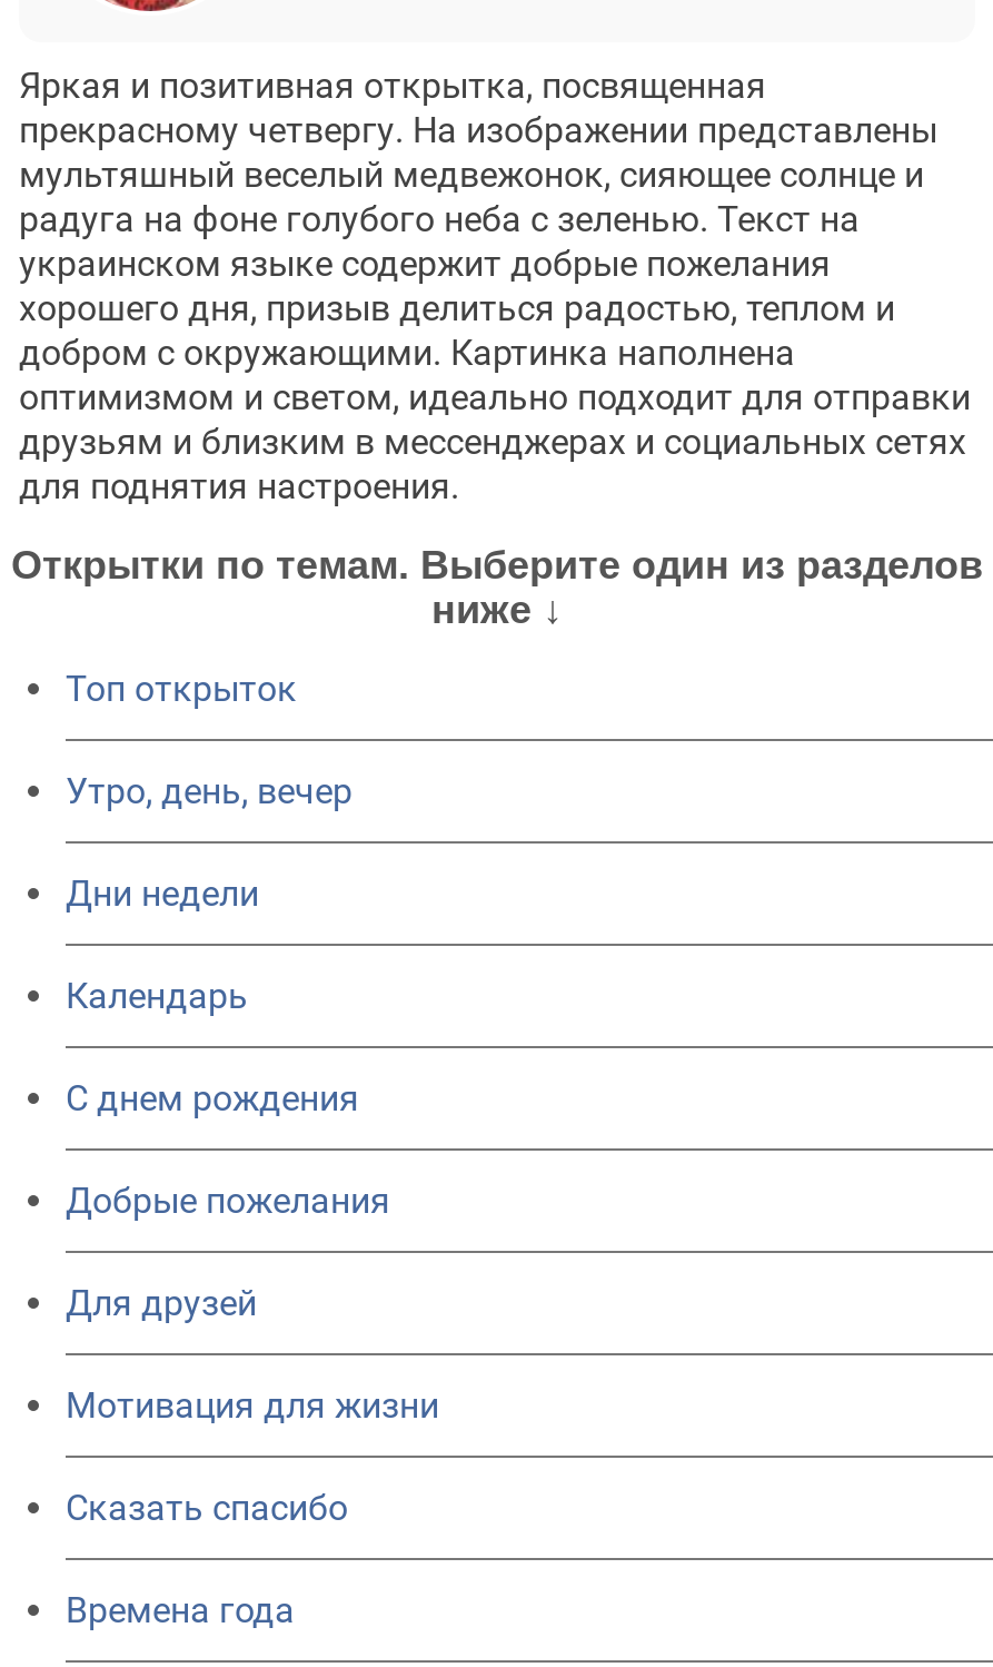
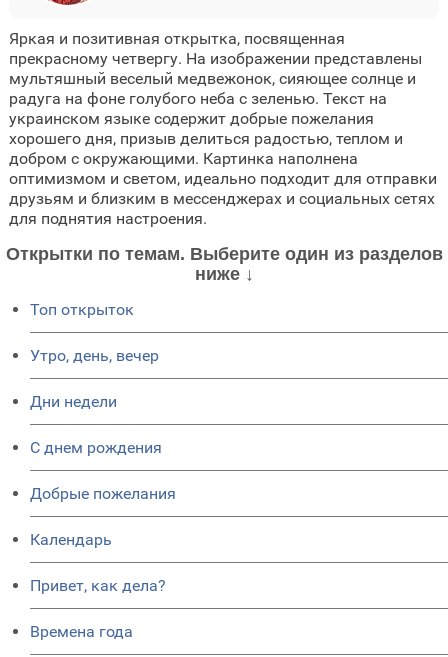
- Календарь

- Для друзей
- Мотивация для жизни
- Сказать спасибо
+ Календарь
+ Привет, как дела?
